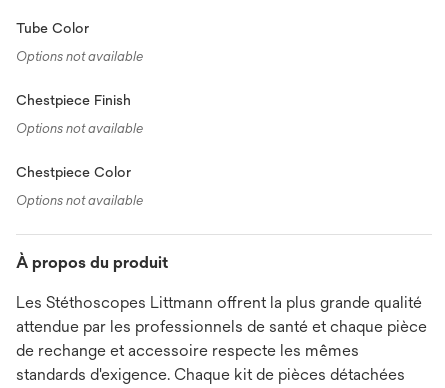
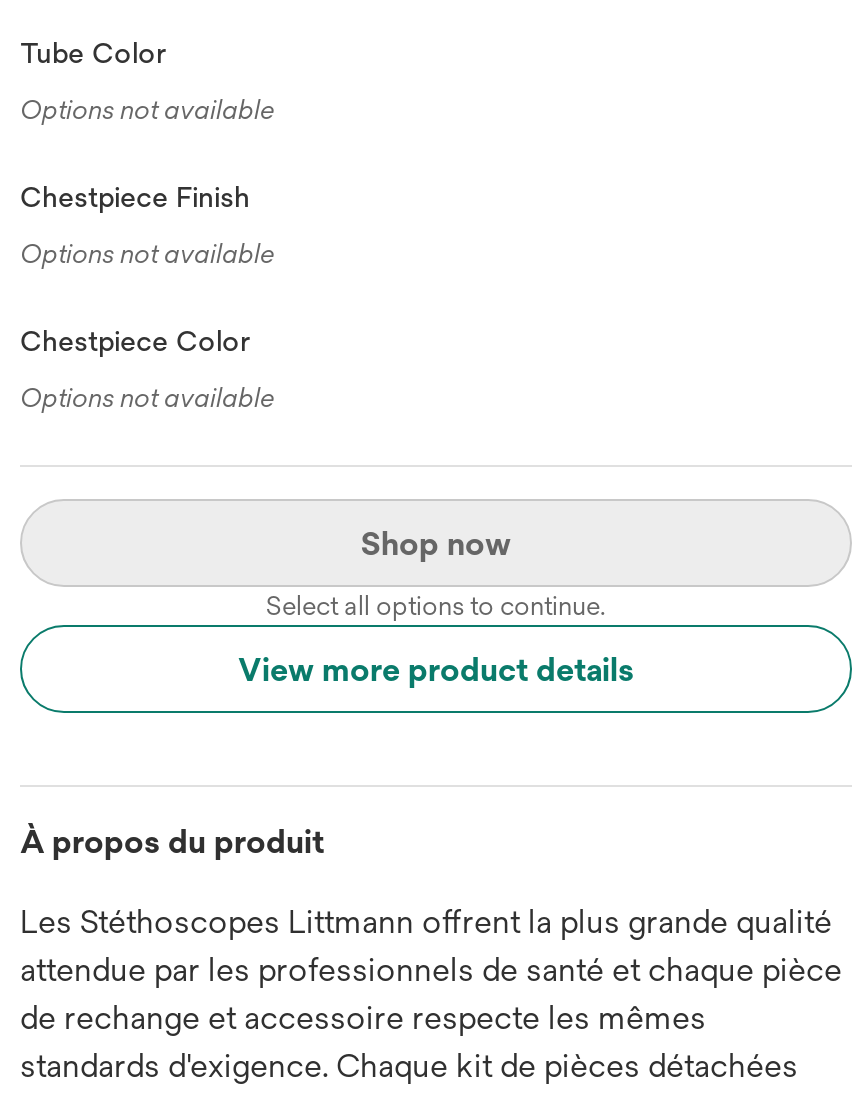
+ Shop now
+ Select all options to continue.
+ View more product details
